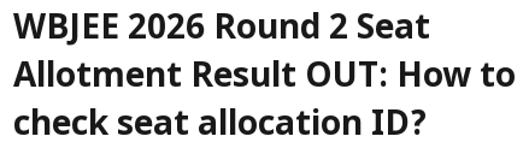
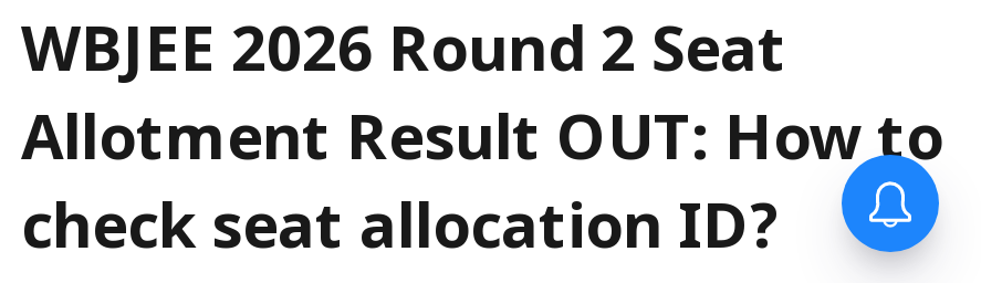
+ [image]
